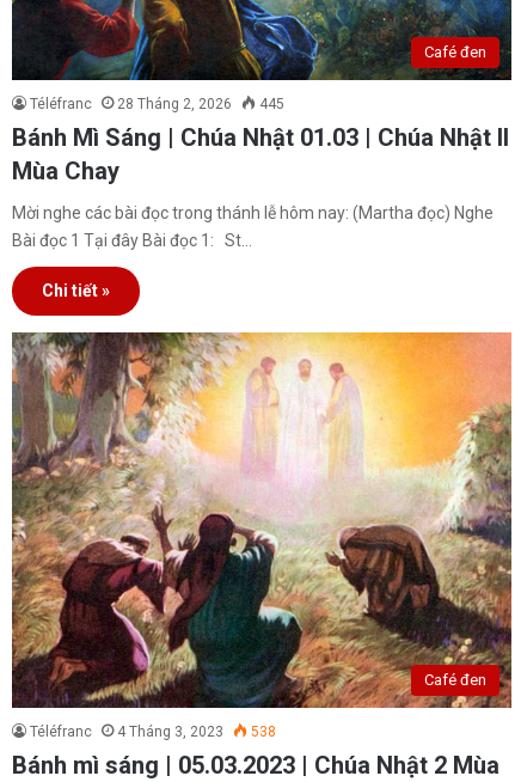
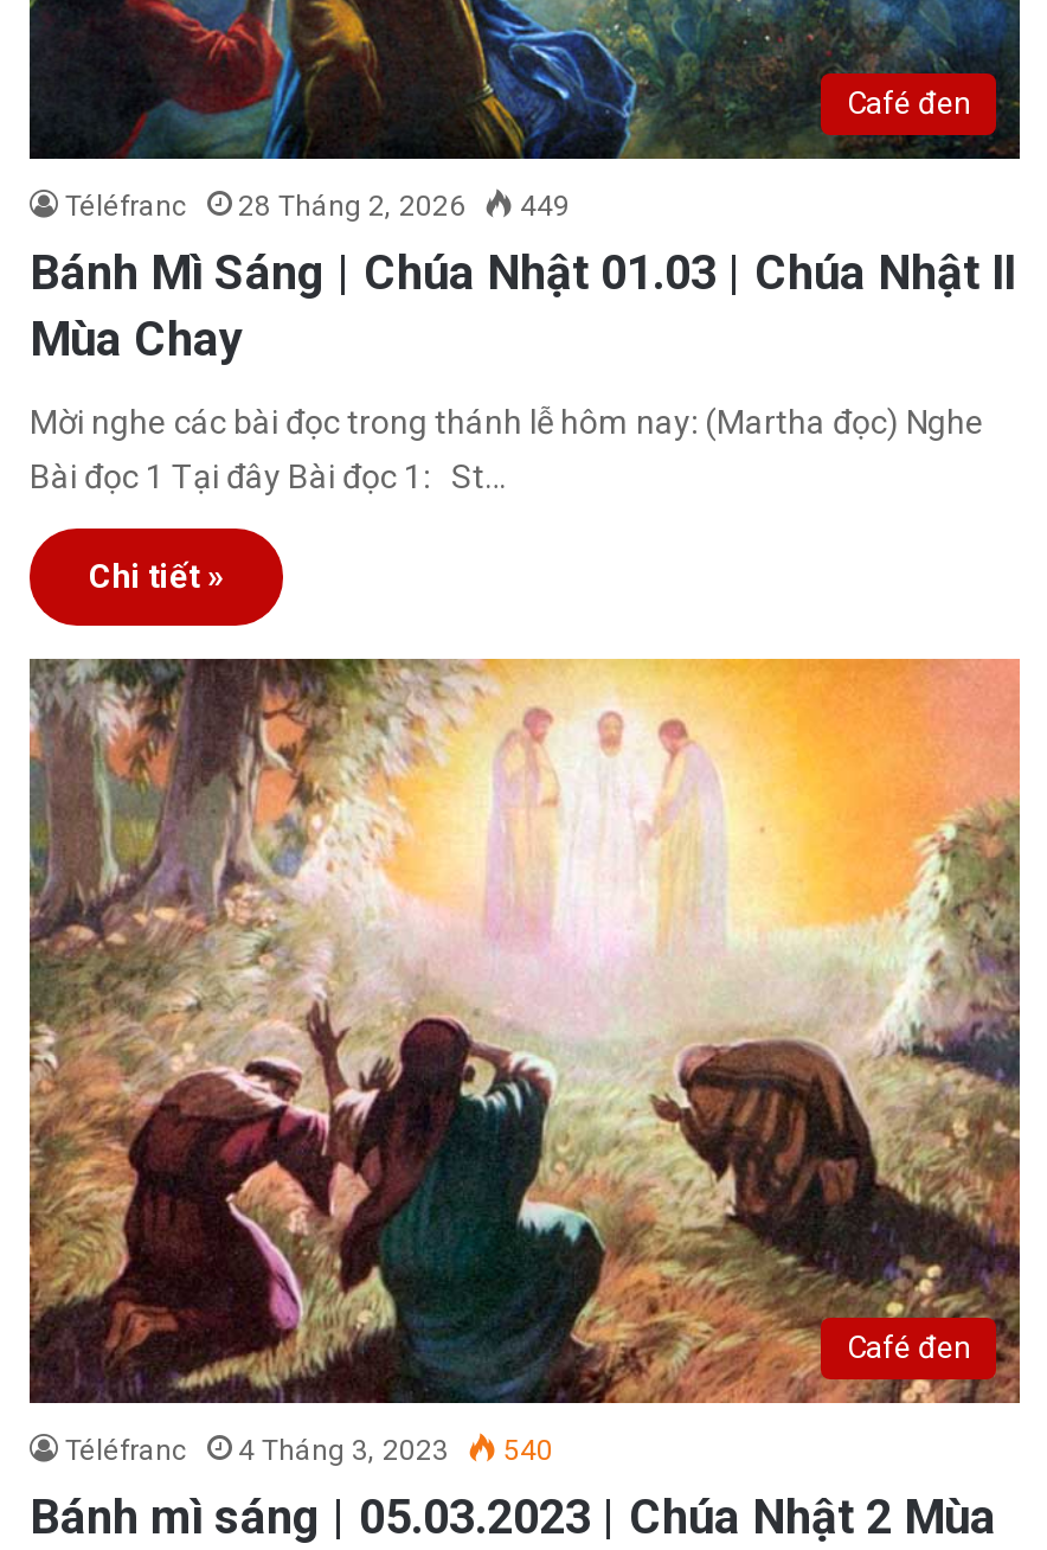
- Téléfranc 28 Tháng 2, 2026 445
+ Téléfranc 28 Tháng 2, 2026 449

- Téléfranc 4 Tháng 3, 2023 538
+ Téléfranc 4 Tháng 3, 2023 540
